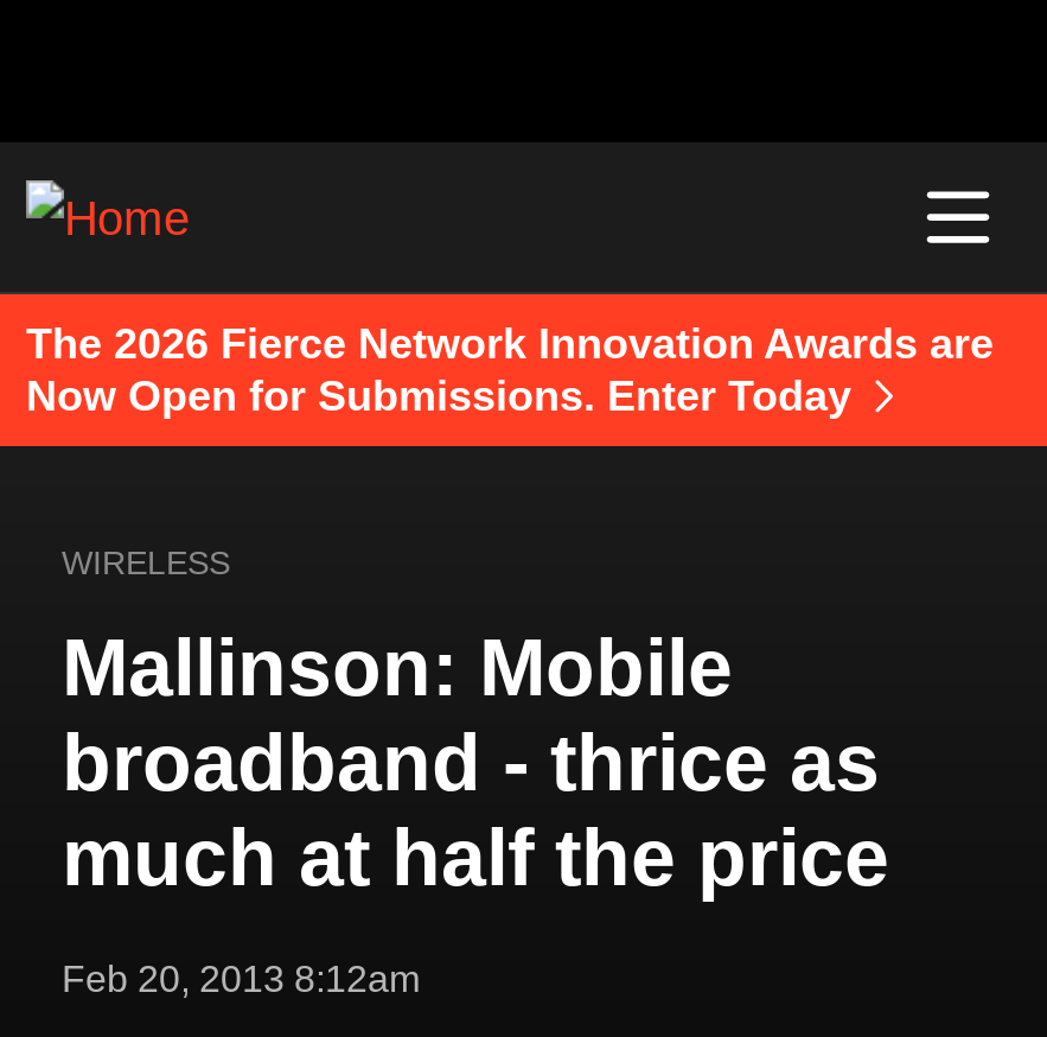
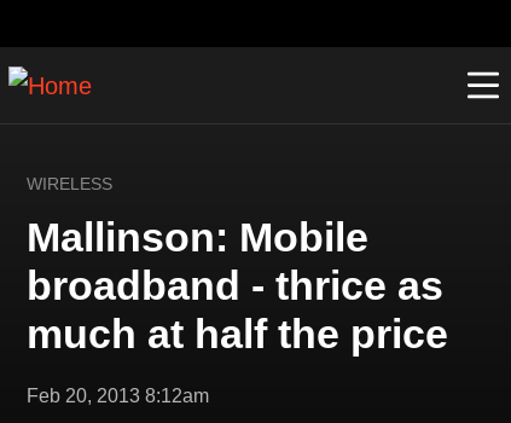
- The 2026 Fierce Network Innovation Awards are
- Now Open for Submissions. Enter Today
